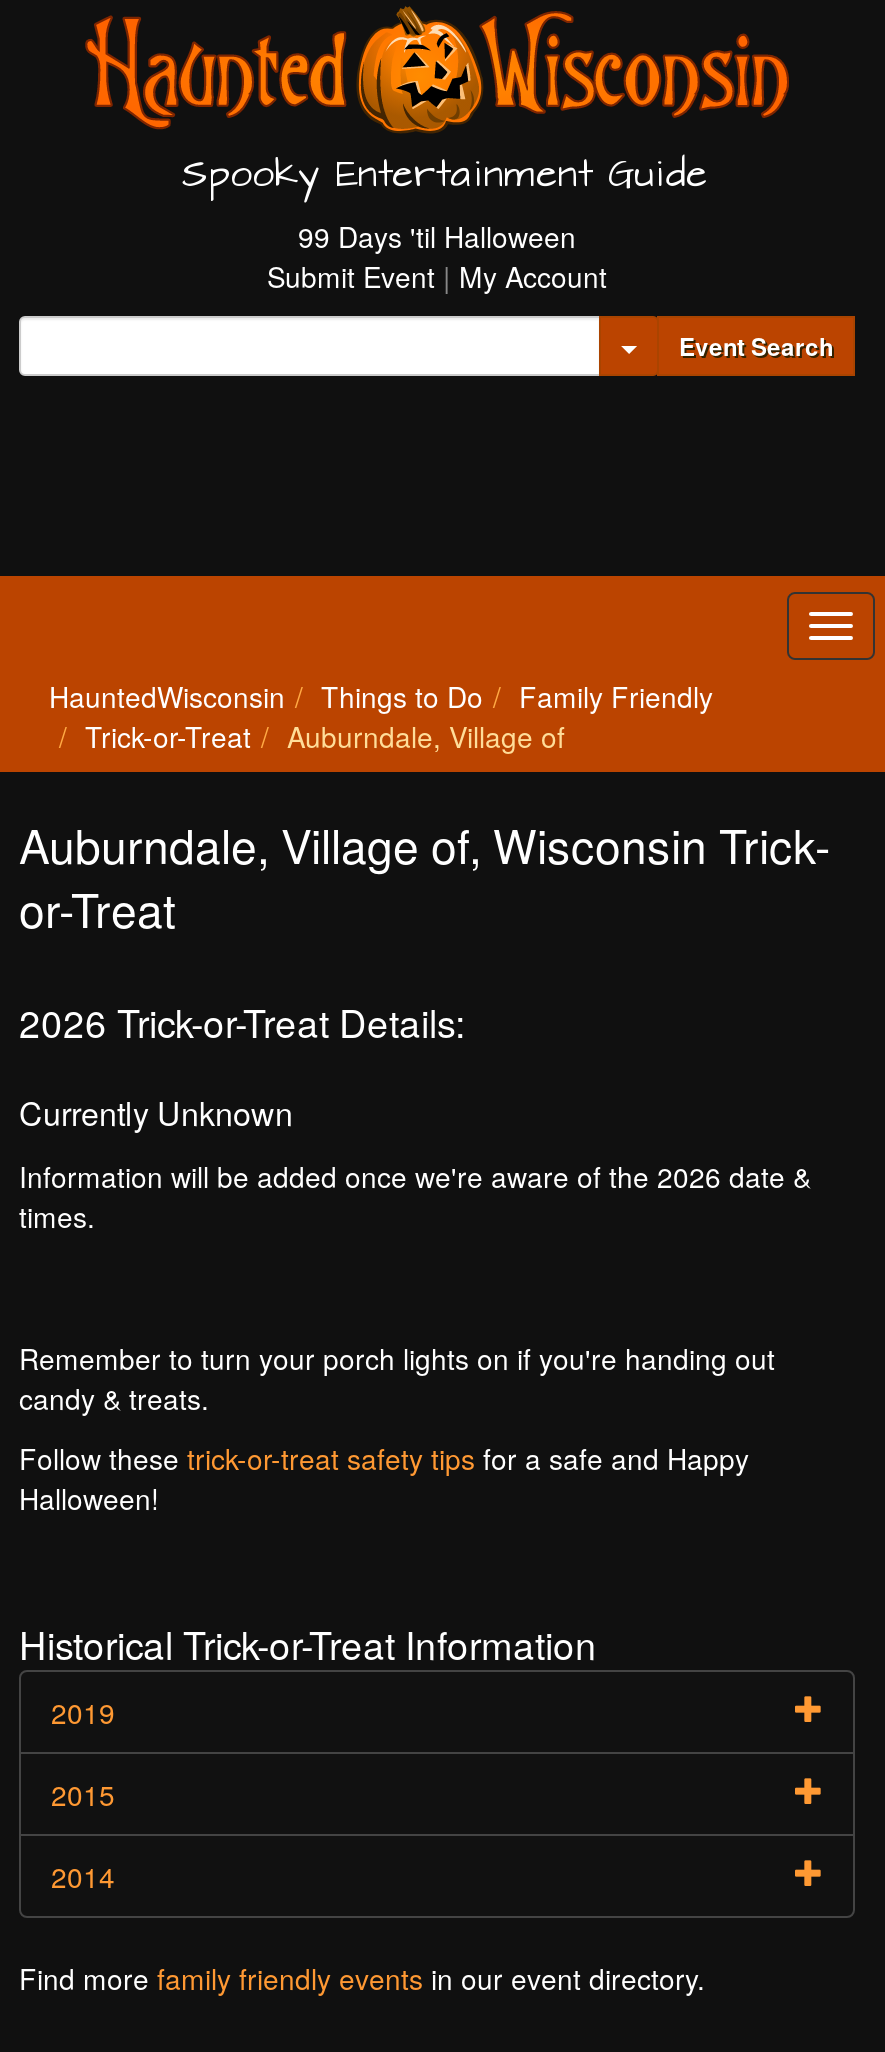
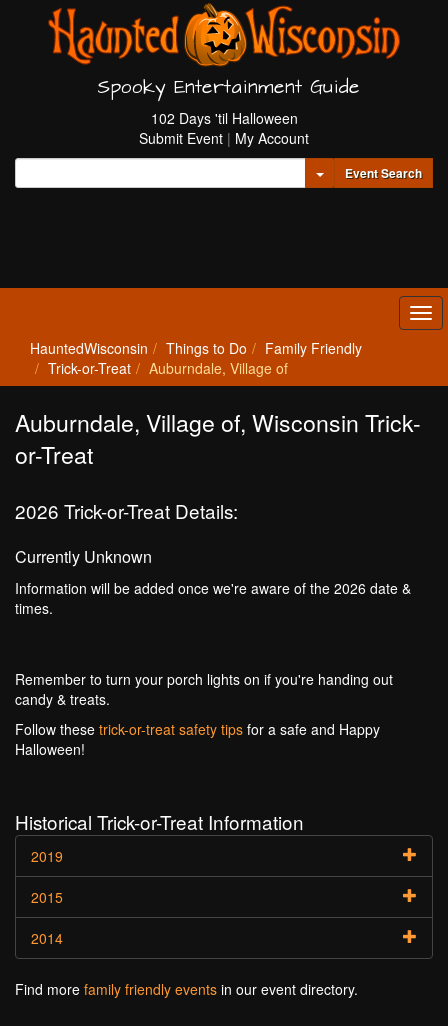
- 99 Days 'til Halloween
+ 102 Days 'til Halloween
